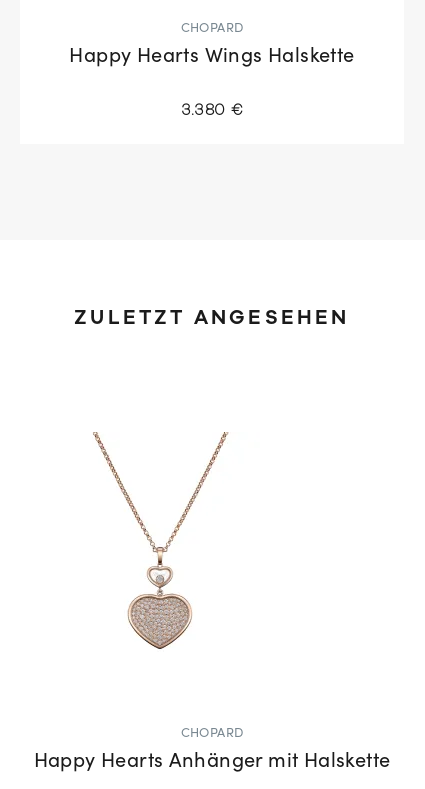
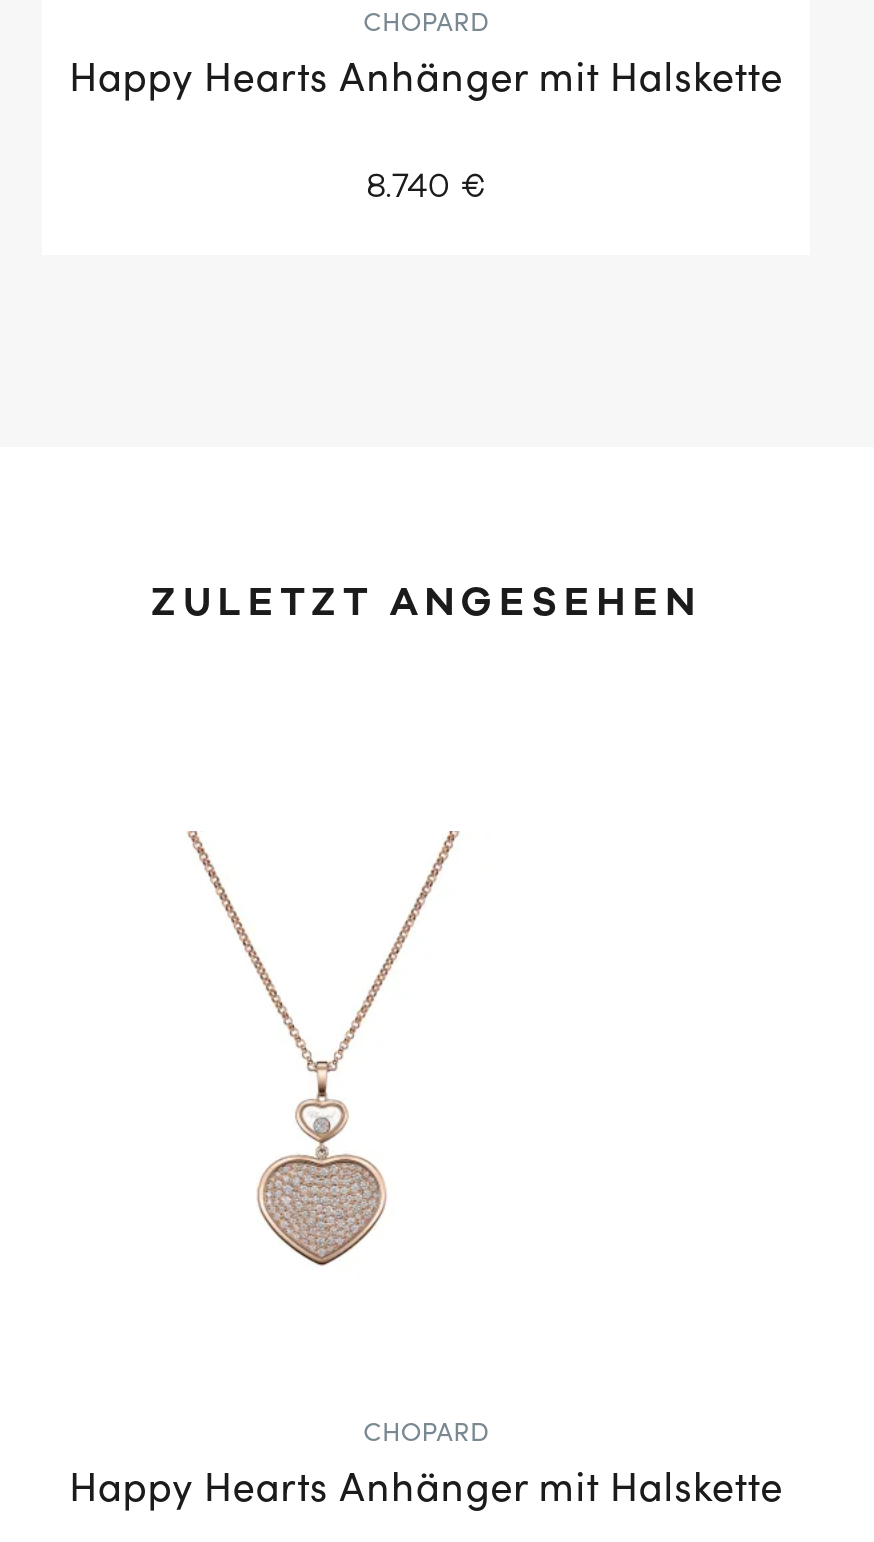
- Happy Hearts Wings Halskette
+ Happy Hearts Anhänger mit Halskette

- 3.380 €
+ 8.740 €
